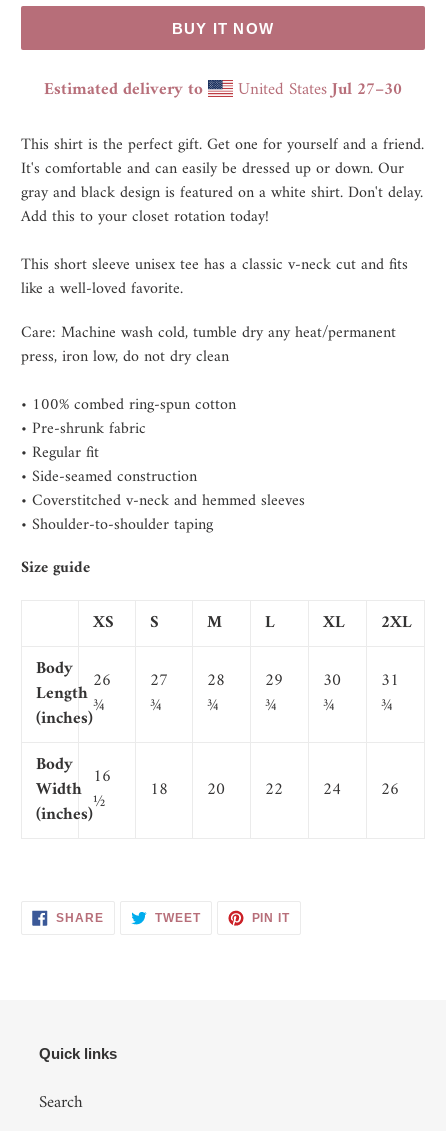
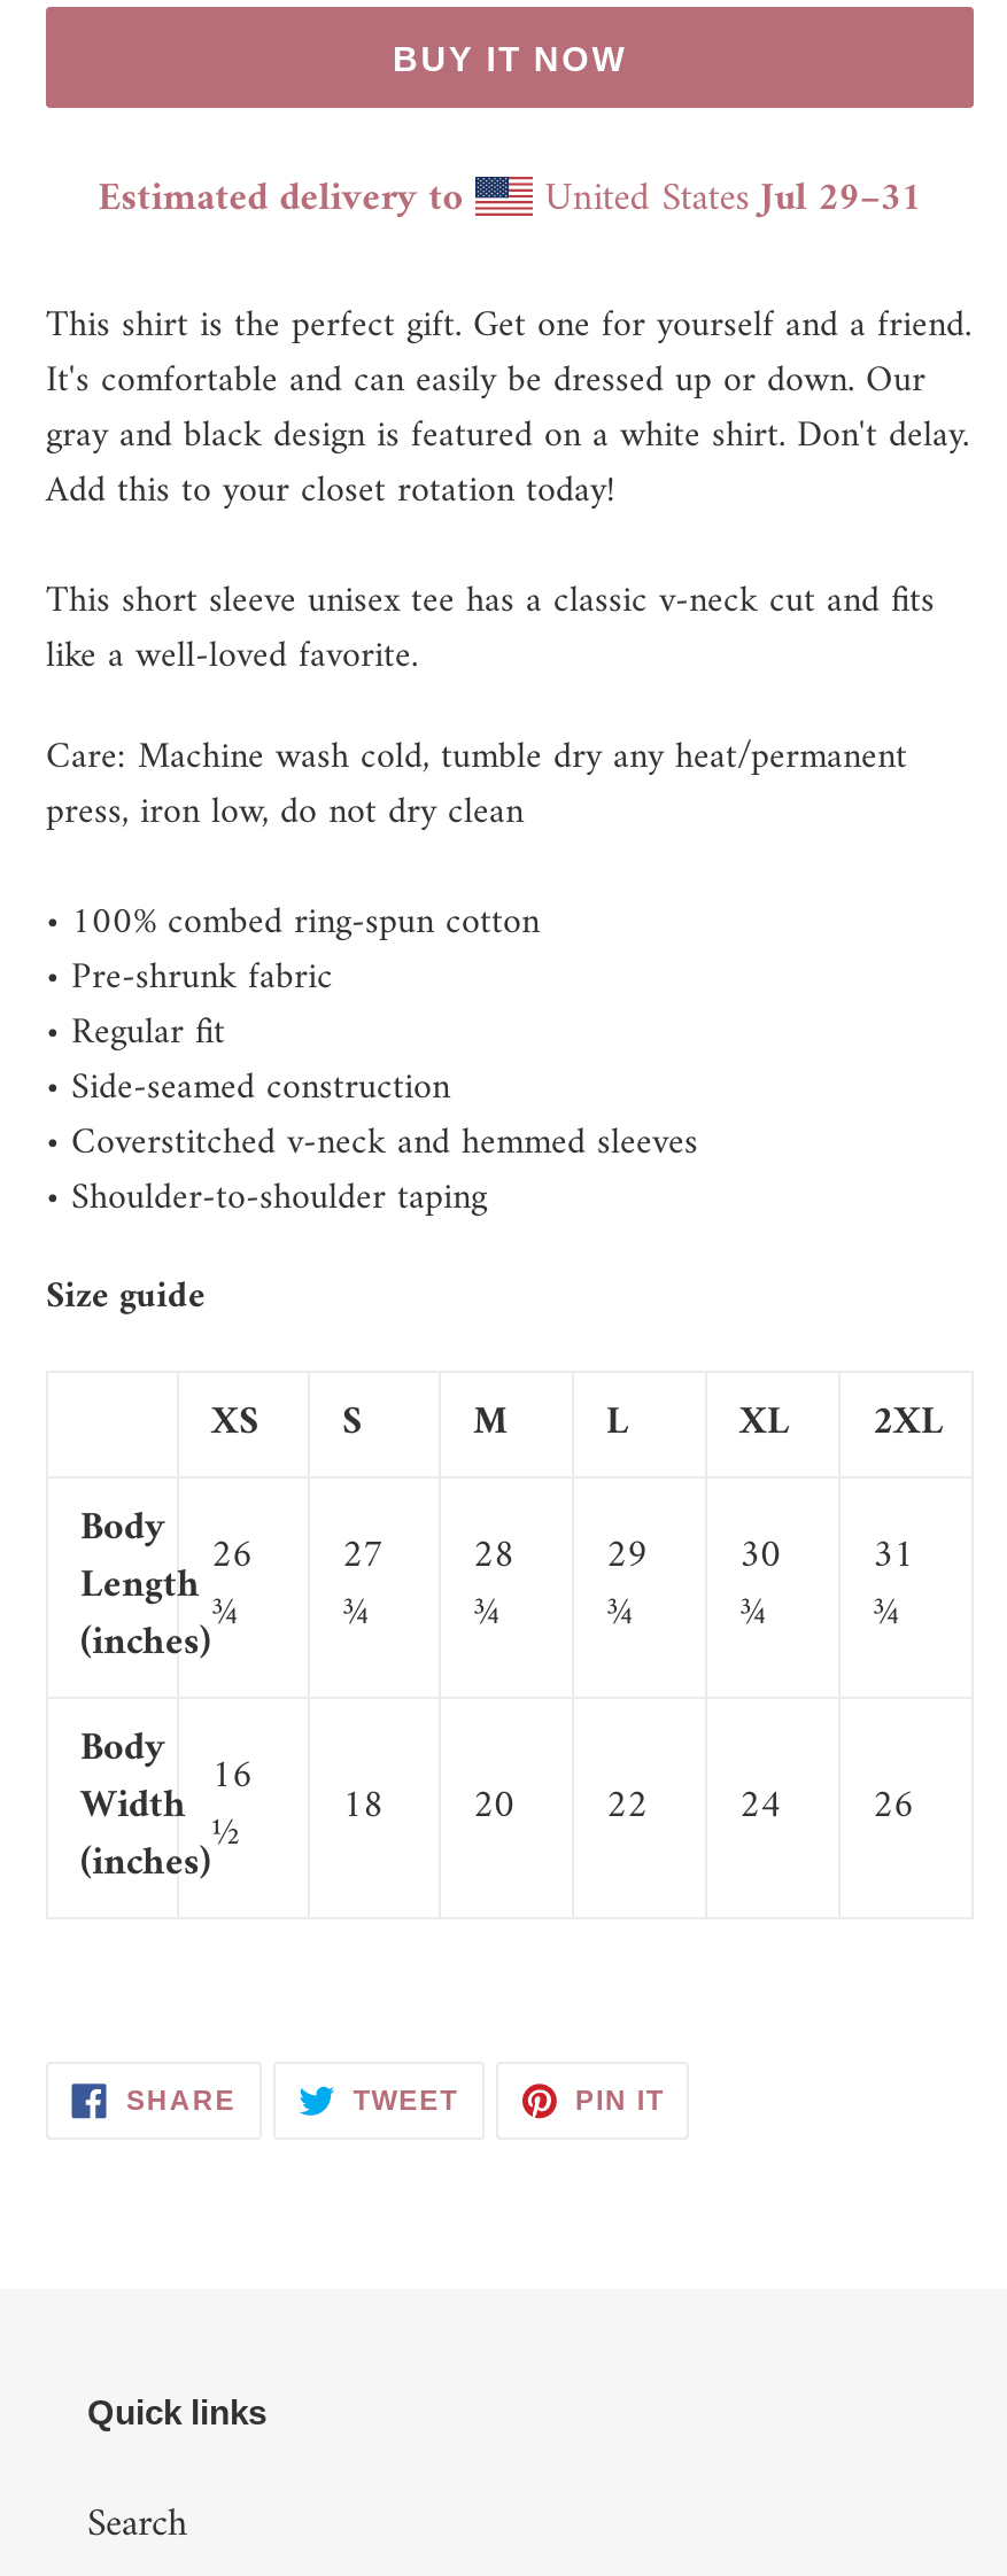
- United StatesJul 27–30
+ United StatesJul 29–31
